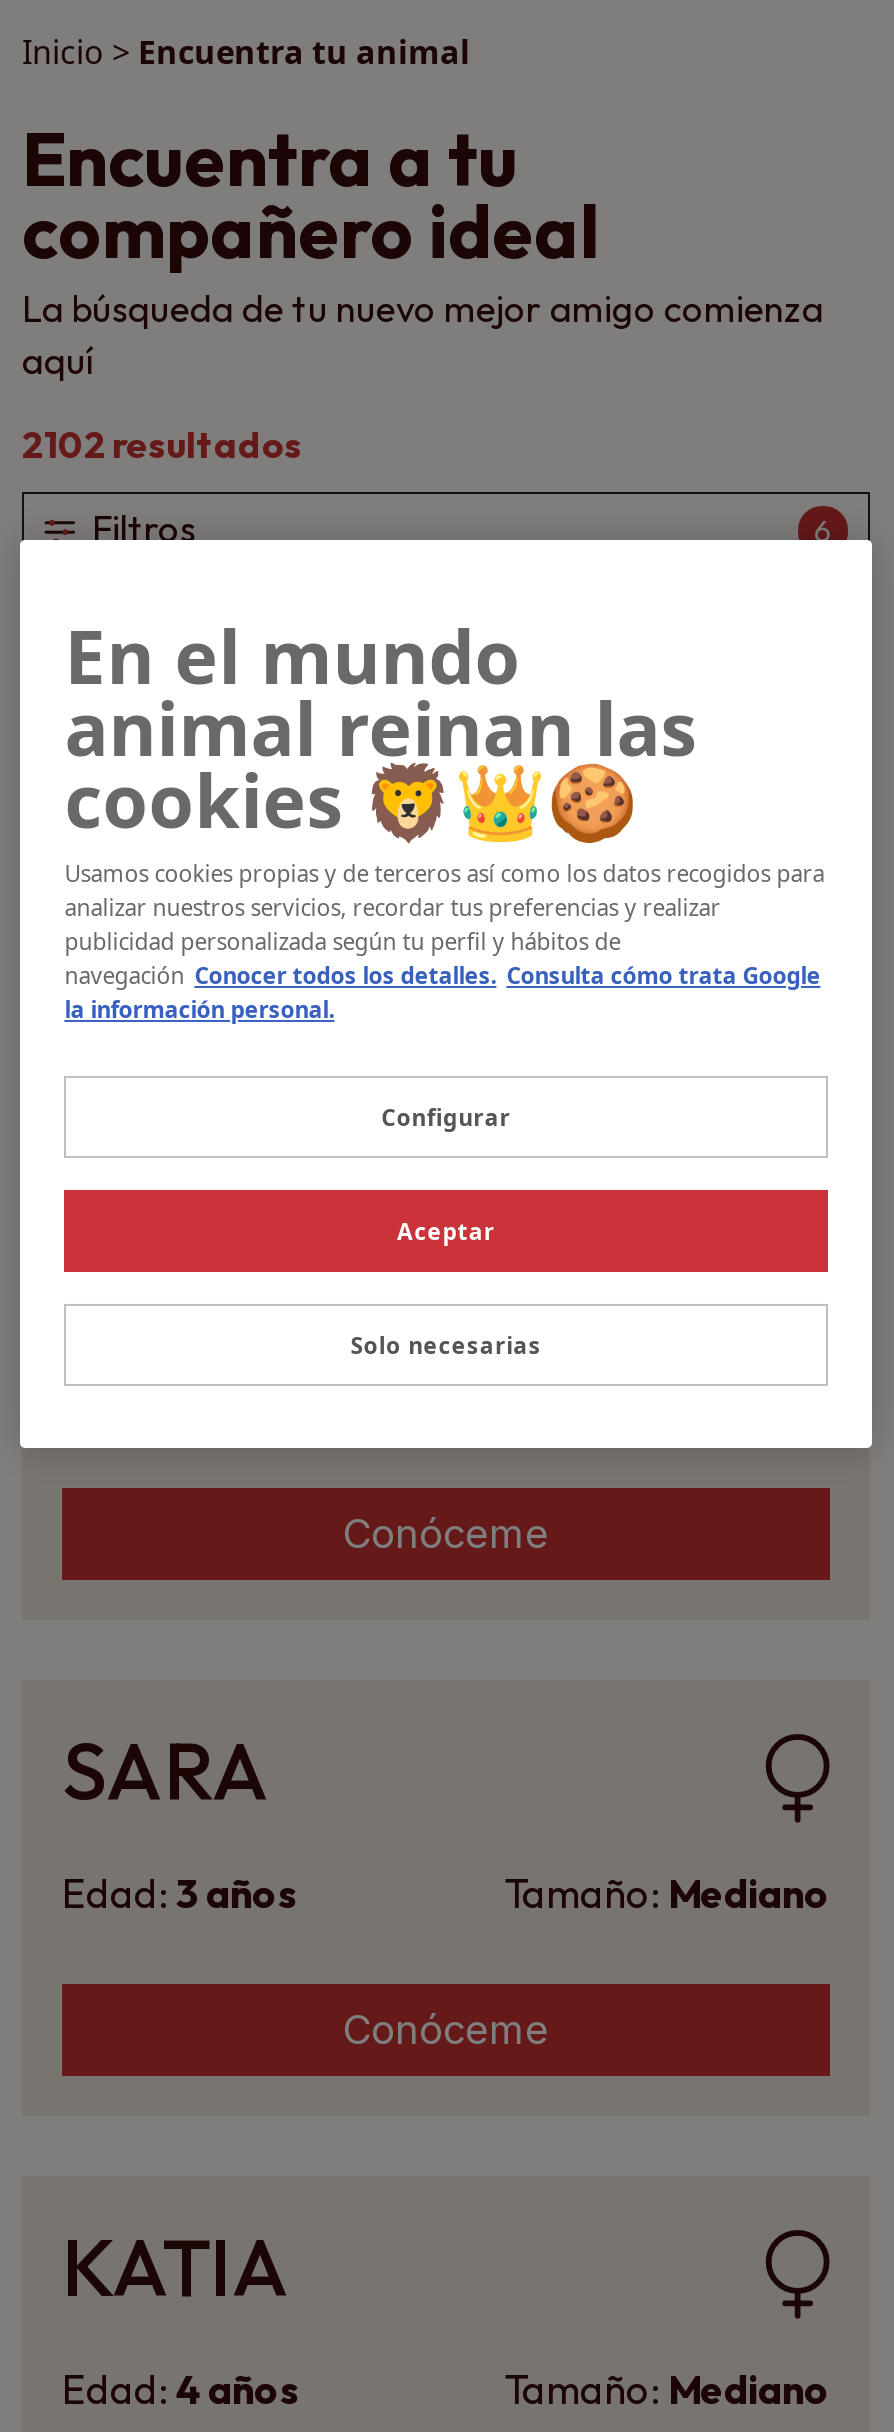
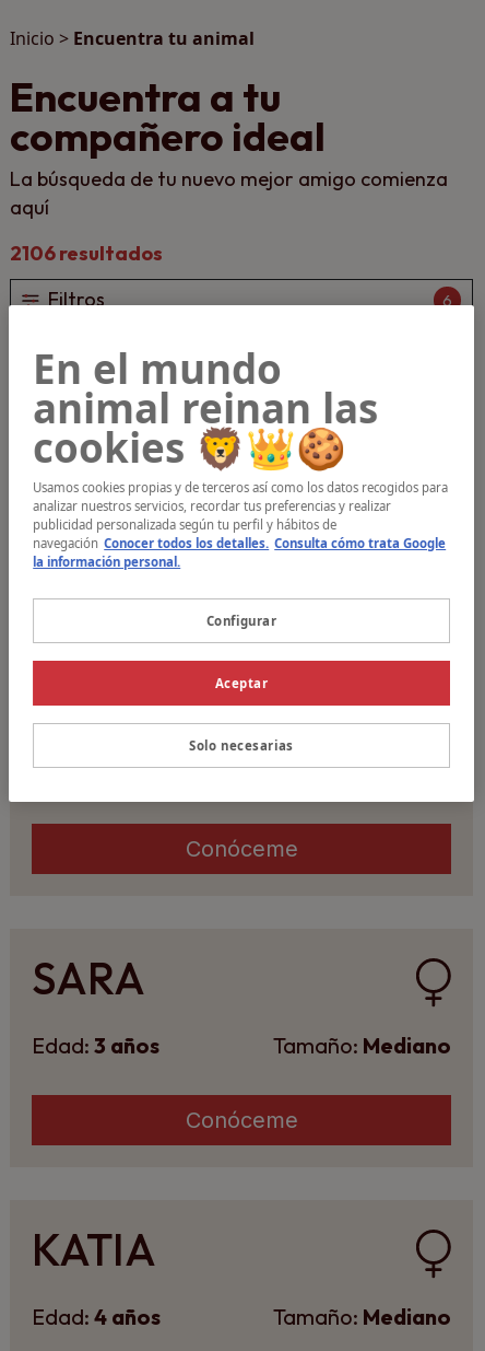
- 2102 resultados
+ 2106 resultados
